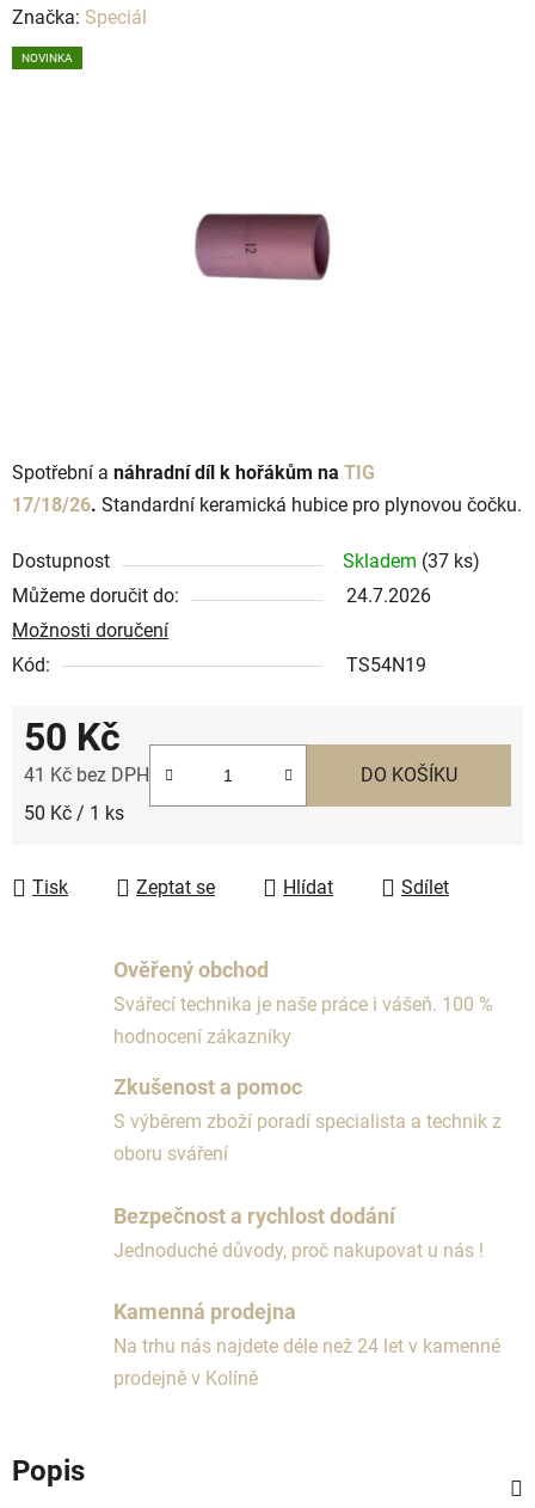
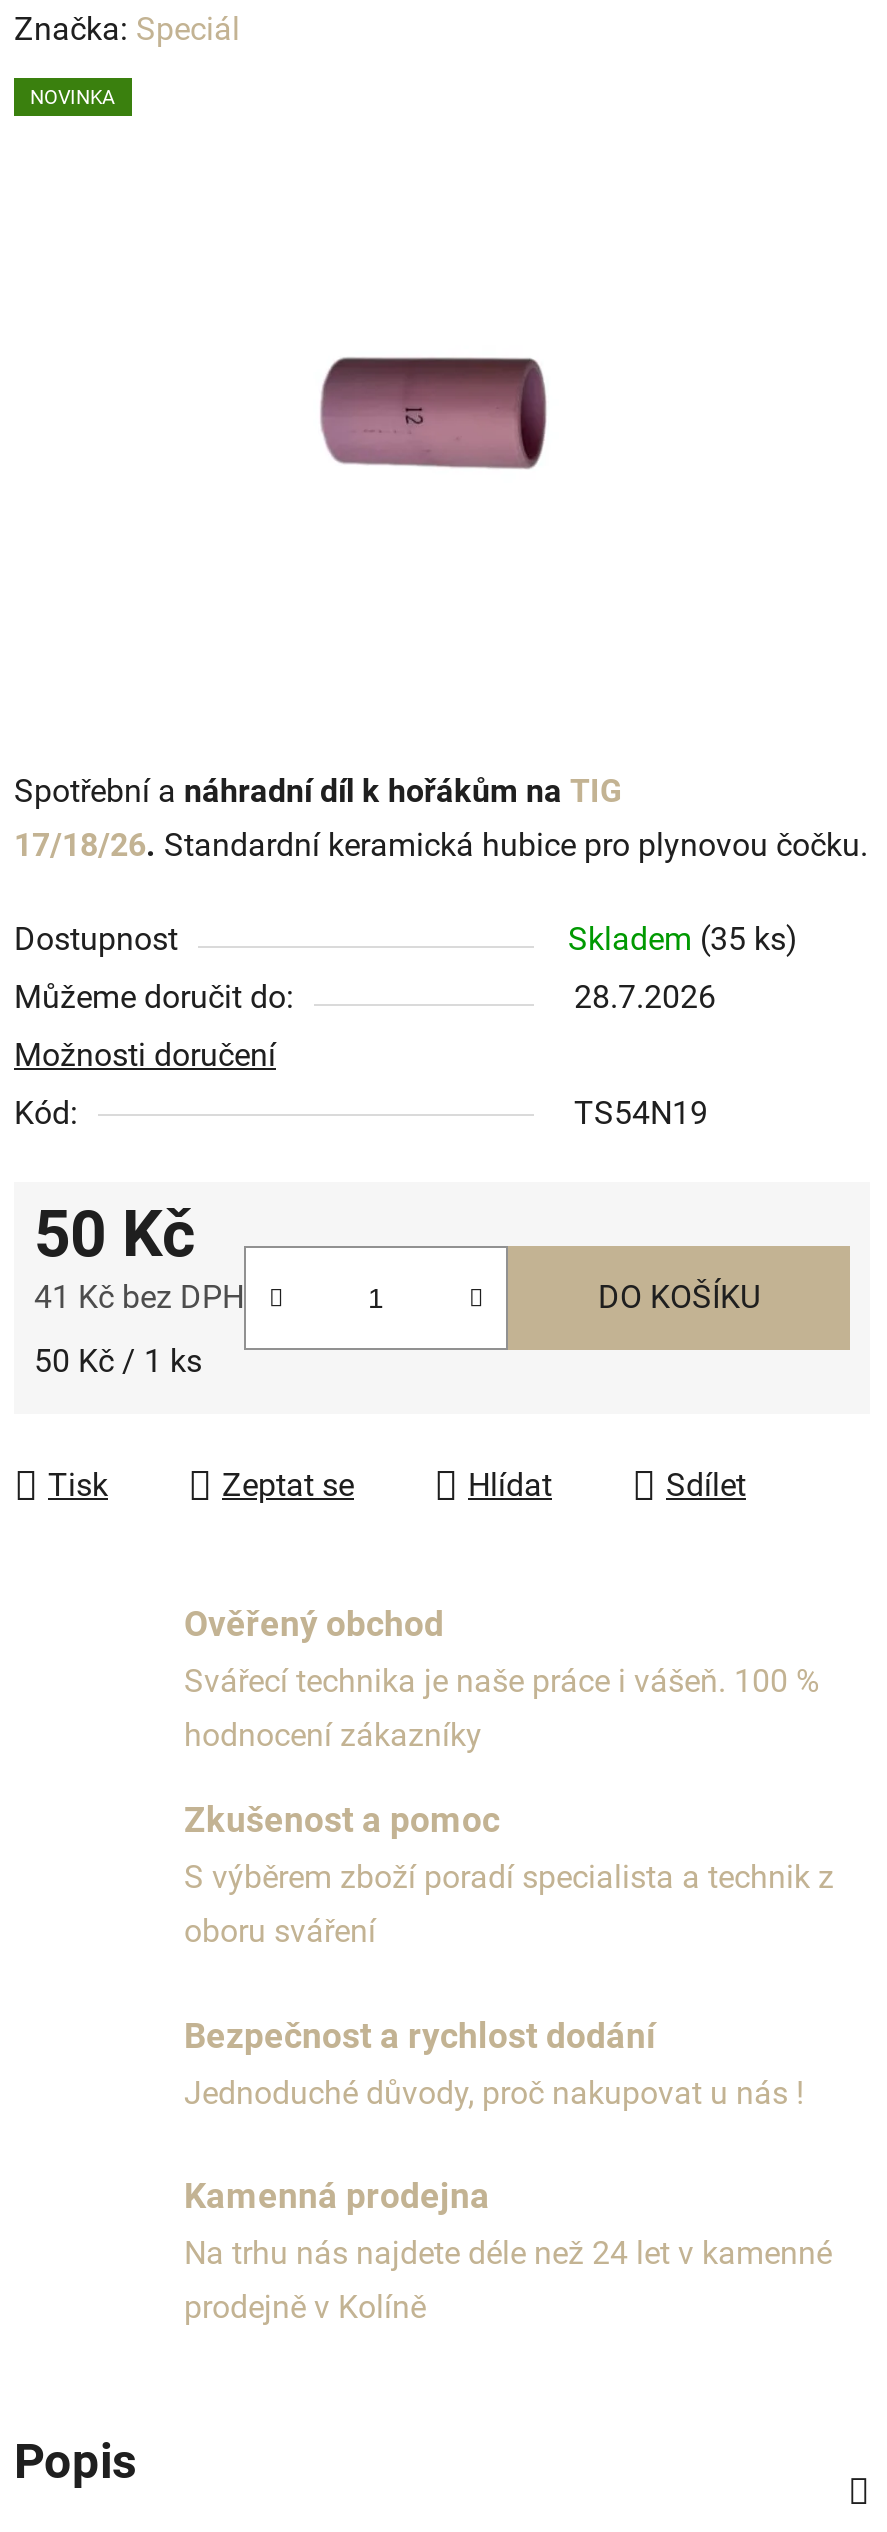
- Skladem (37 ks)
+ Skladem (35 ks)

- 24.7.2026
+ 28.7.2026
